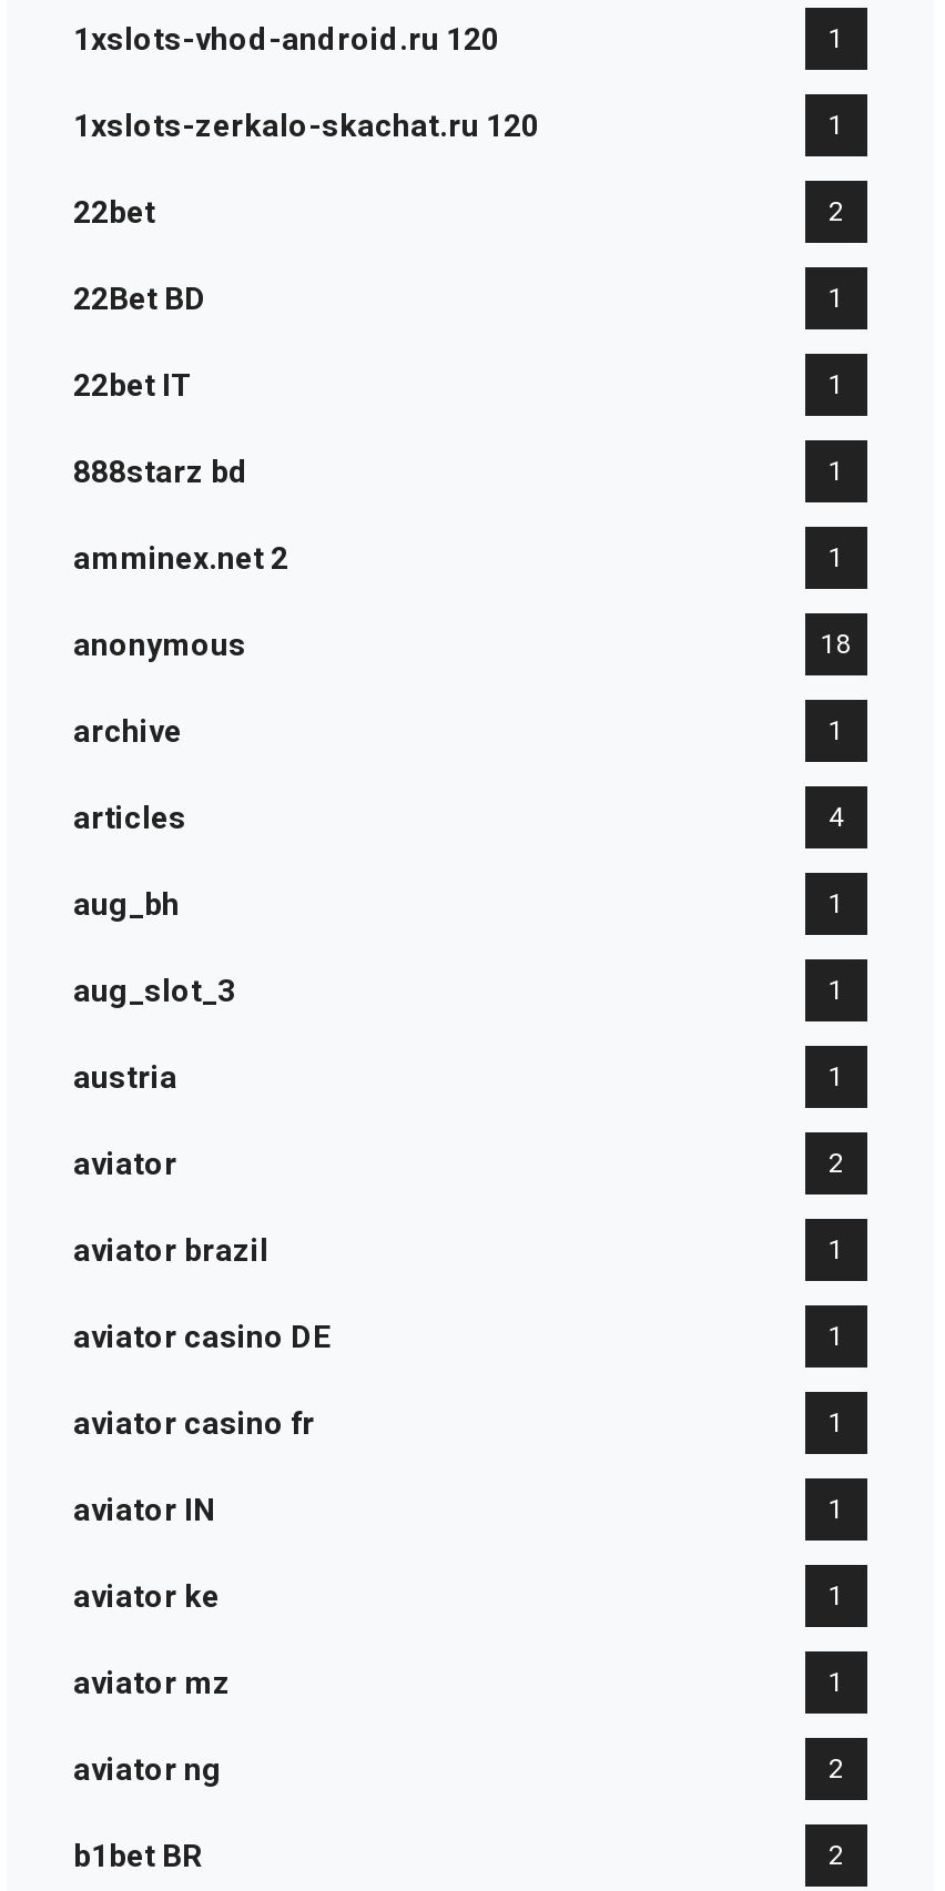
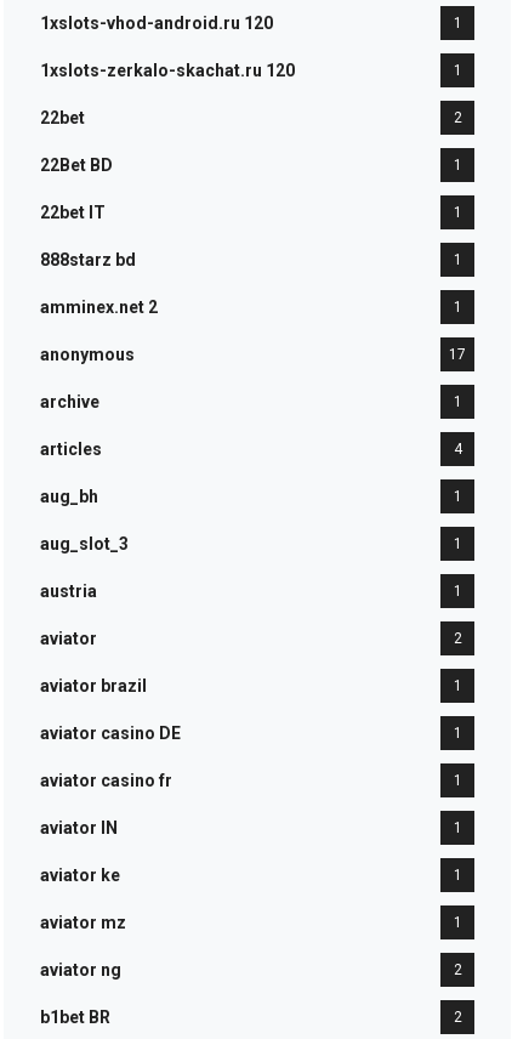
- 18
+ 17
